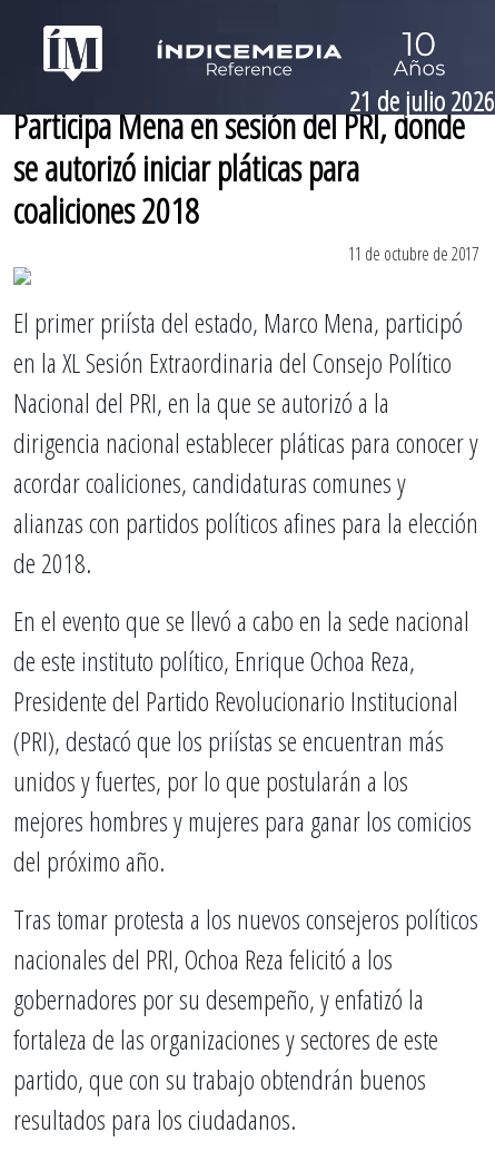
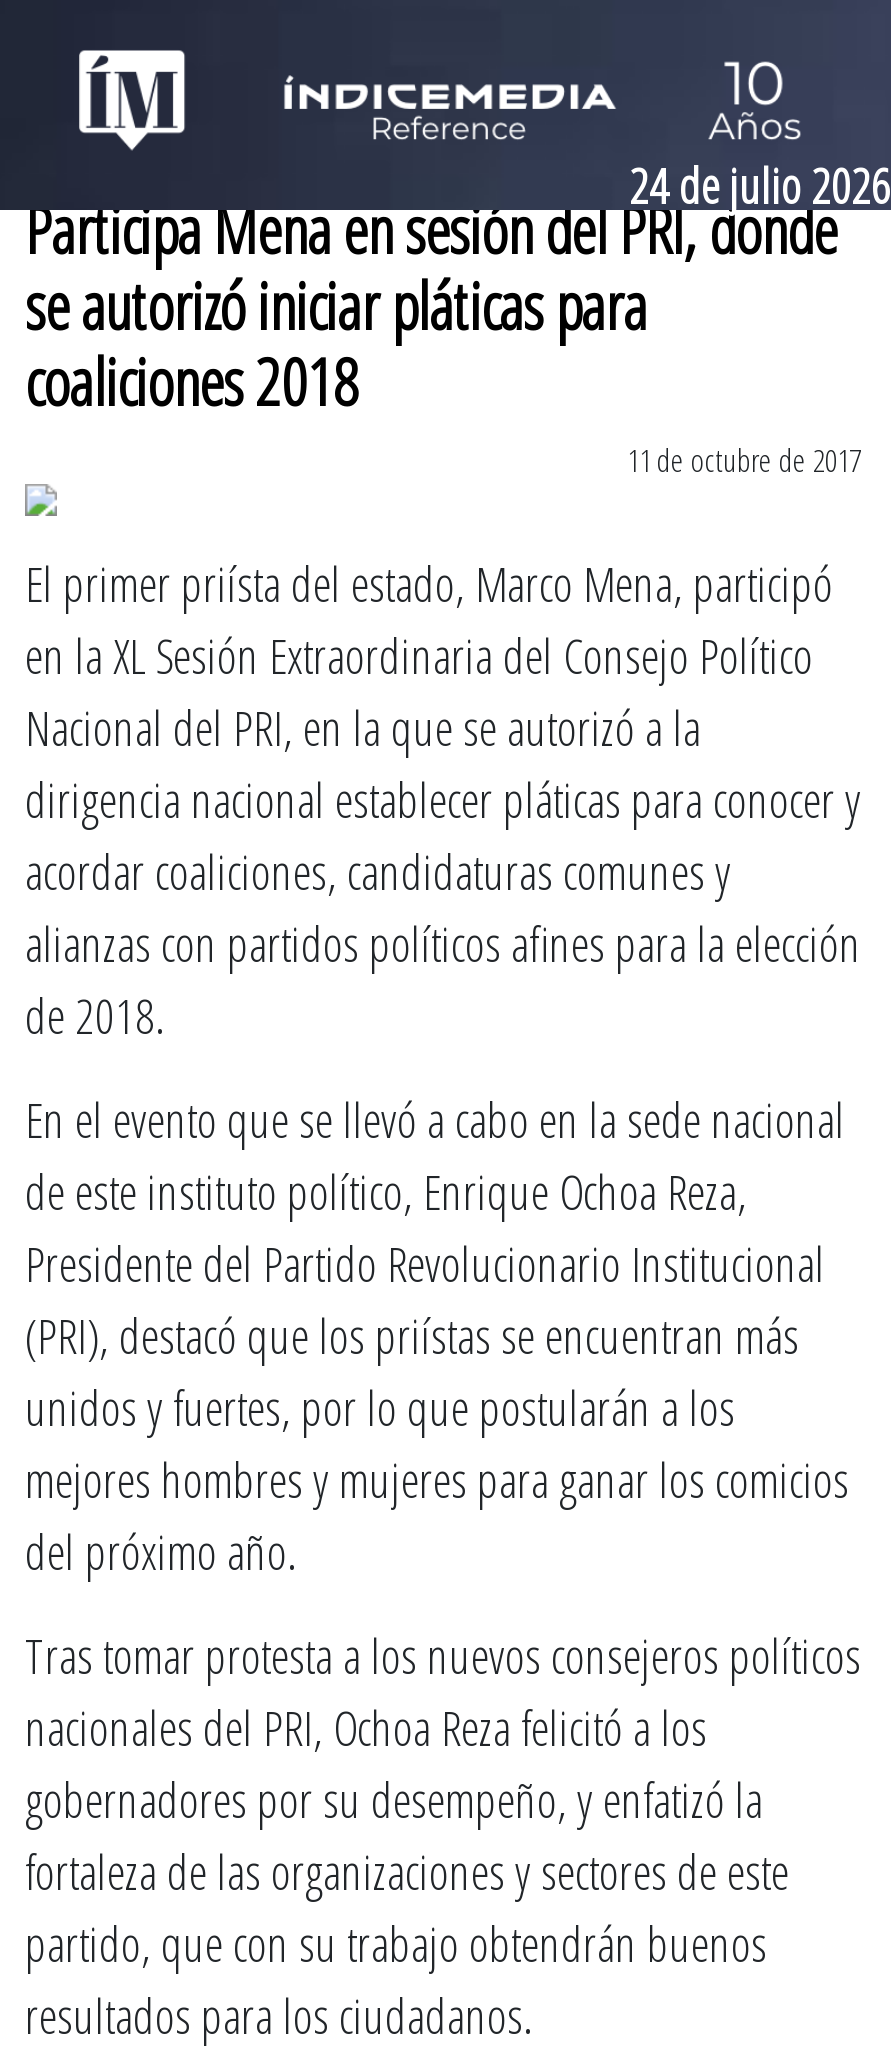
- 21 de julio 2026
+ 24 de julio 2026
